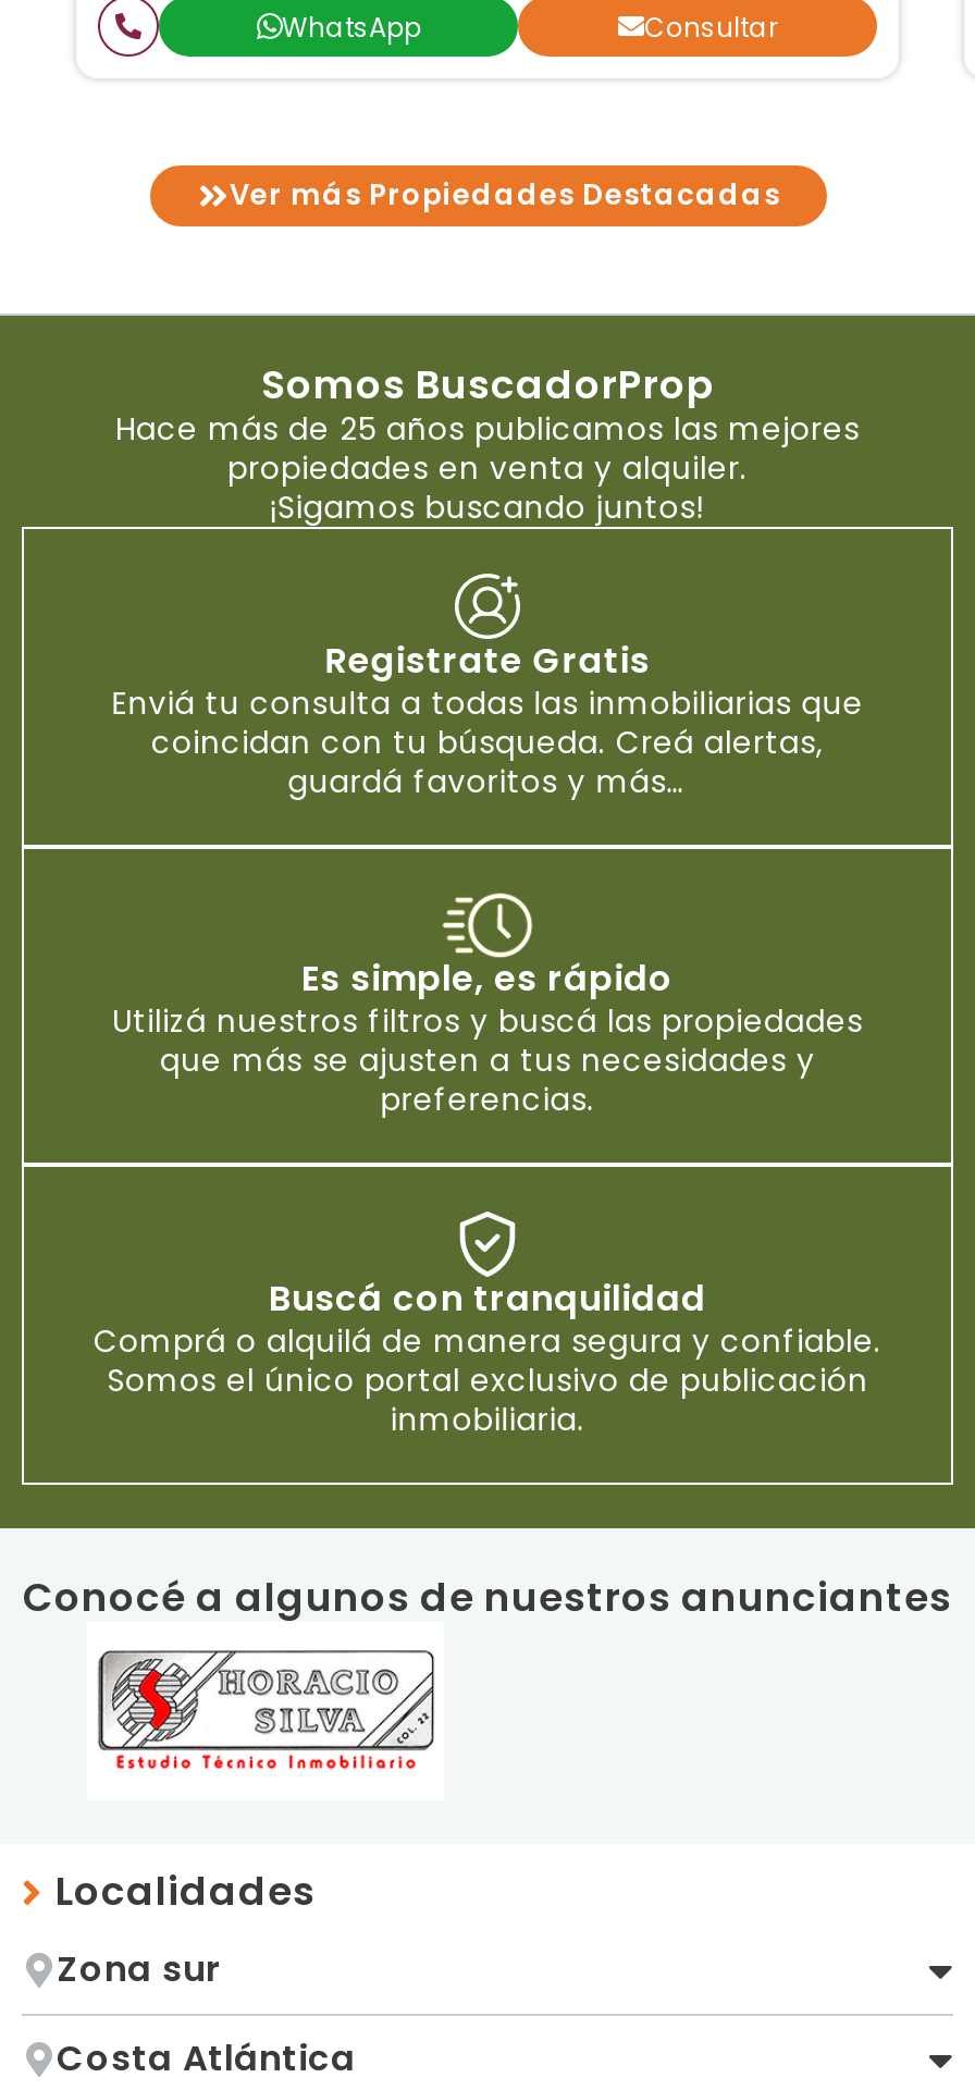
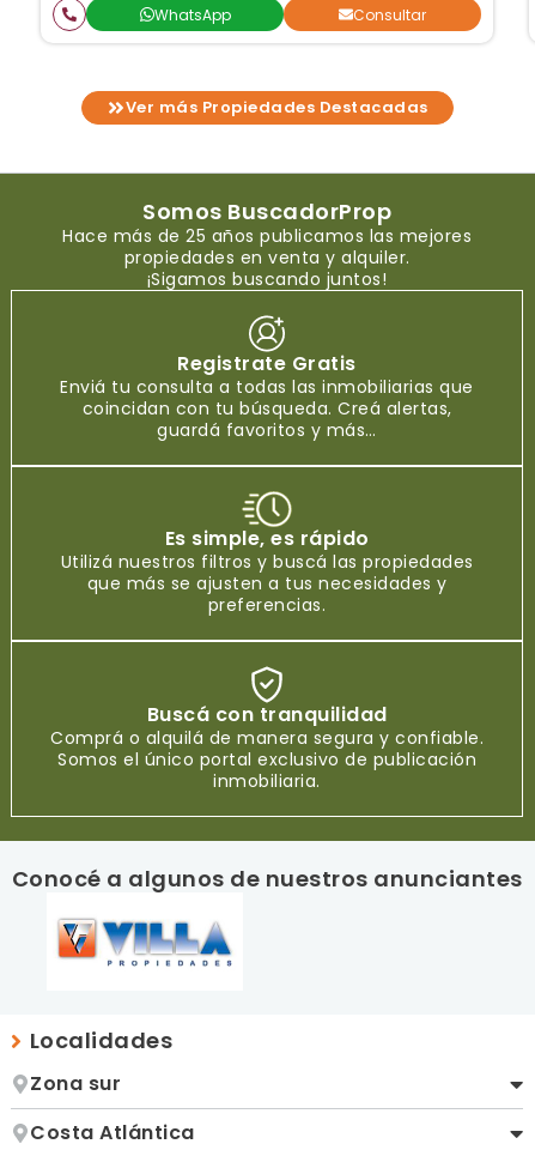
- [image]
+ [image]
